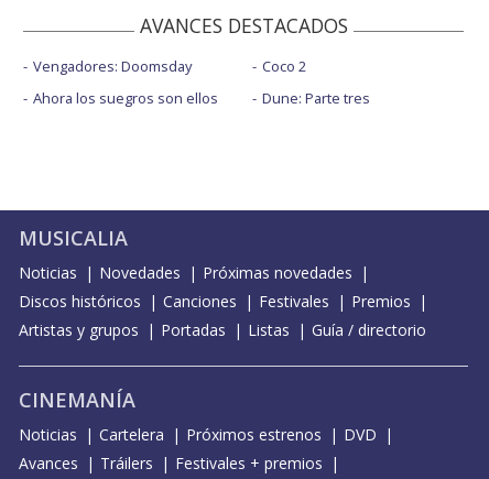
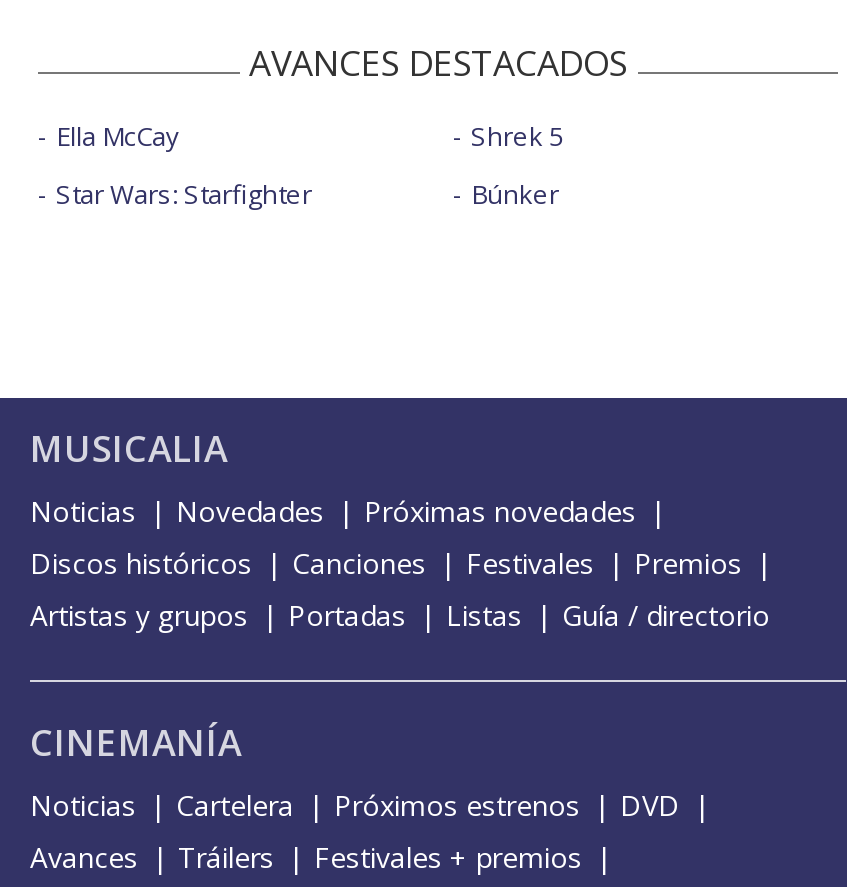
- Vengadores: Doomsday
+ Ella McCay

- Coco 2
+ Shrek 5

- Ahora los suegros son ellos
+ Star Wars: Starfighter

- Dune: Parte tres
+ Búnker
